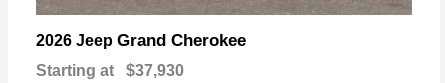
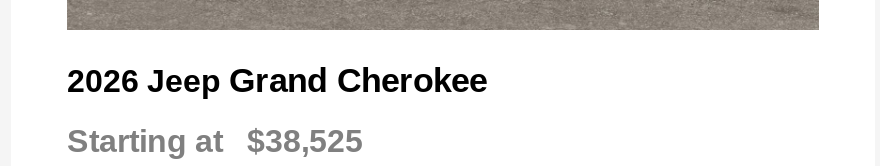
- Starting at $37,930
+ Starting at $38,525
